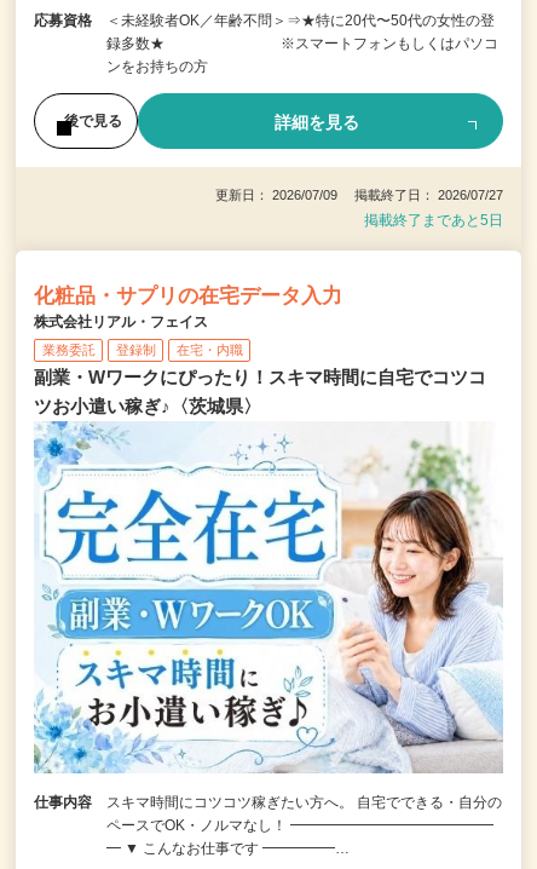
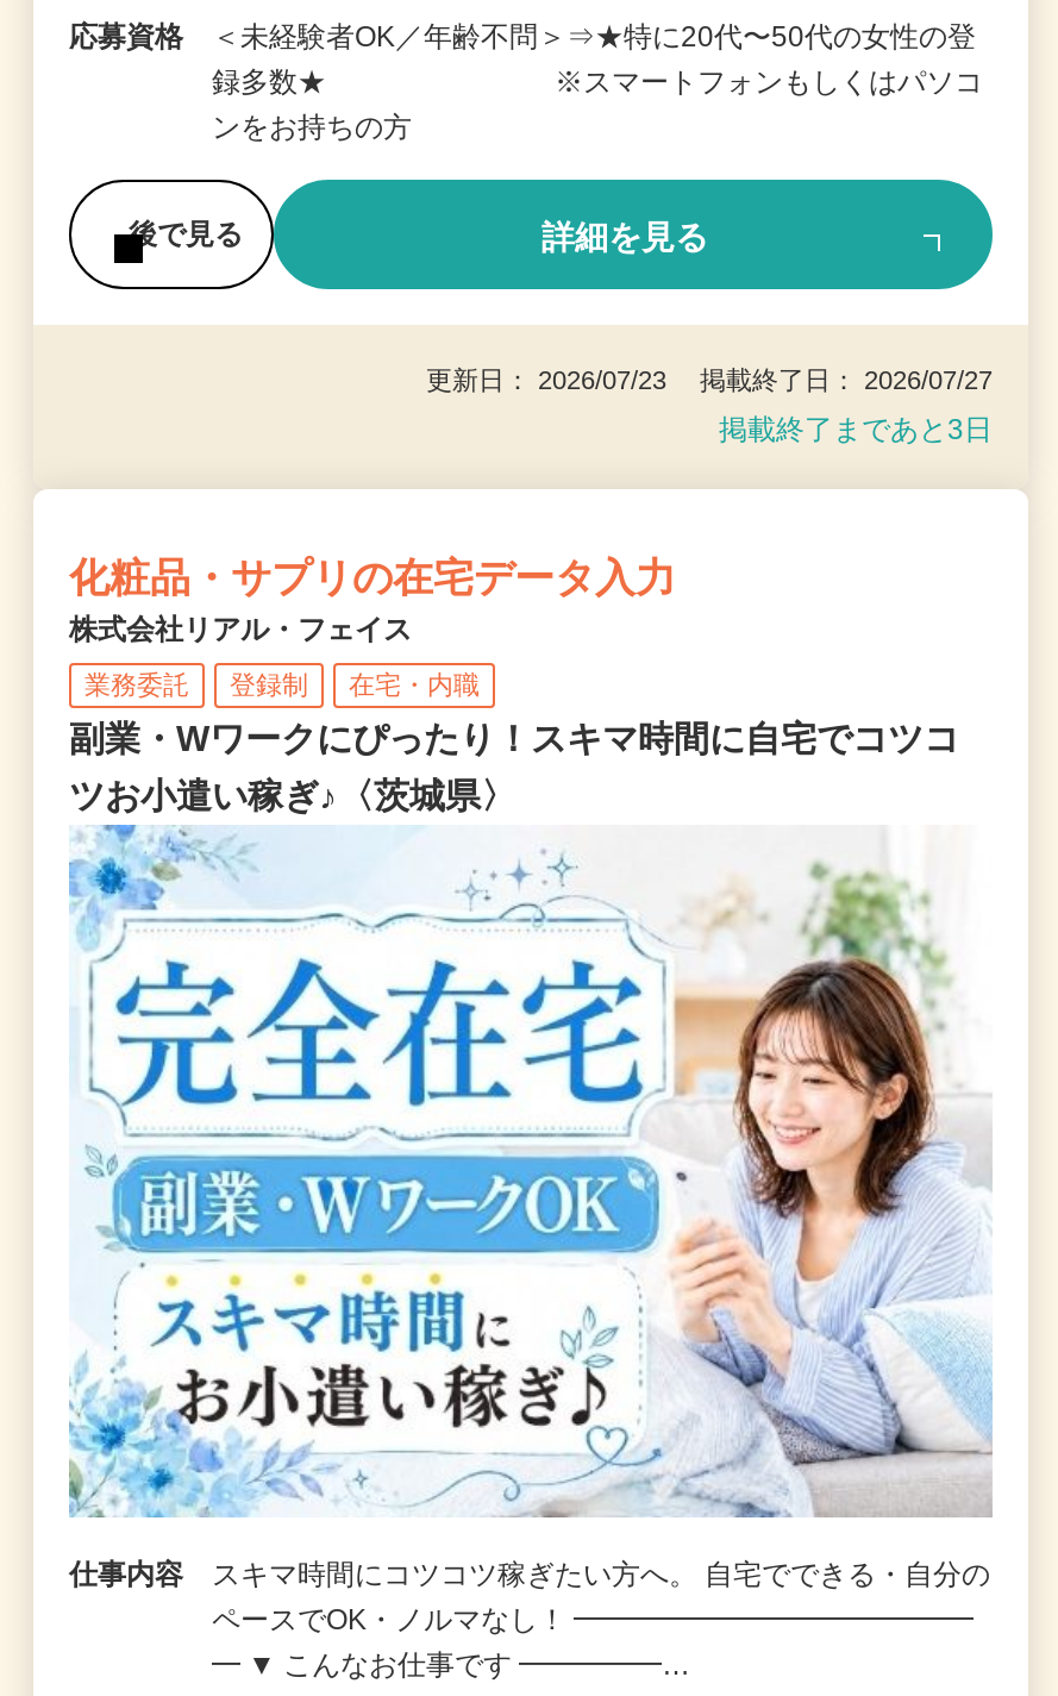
- 更新日： 2026/07/09 掲載終了日： 2026/07/27
+ 更新日： 2026/07/23 掲載終了日： 2026/07/27

- 掲載終了まであと5日
+ 掲載終了まであと3日
